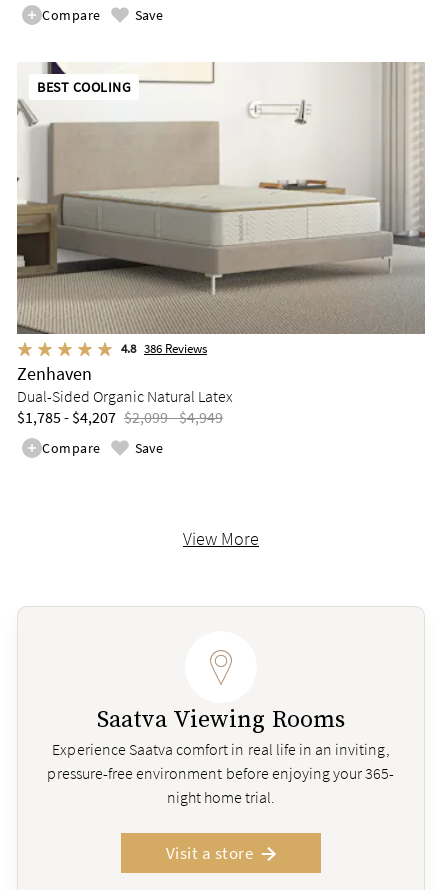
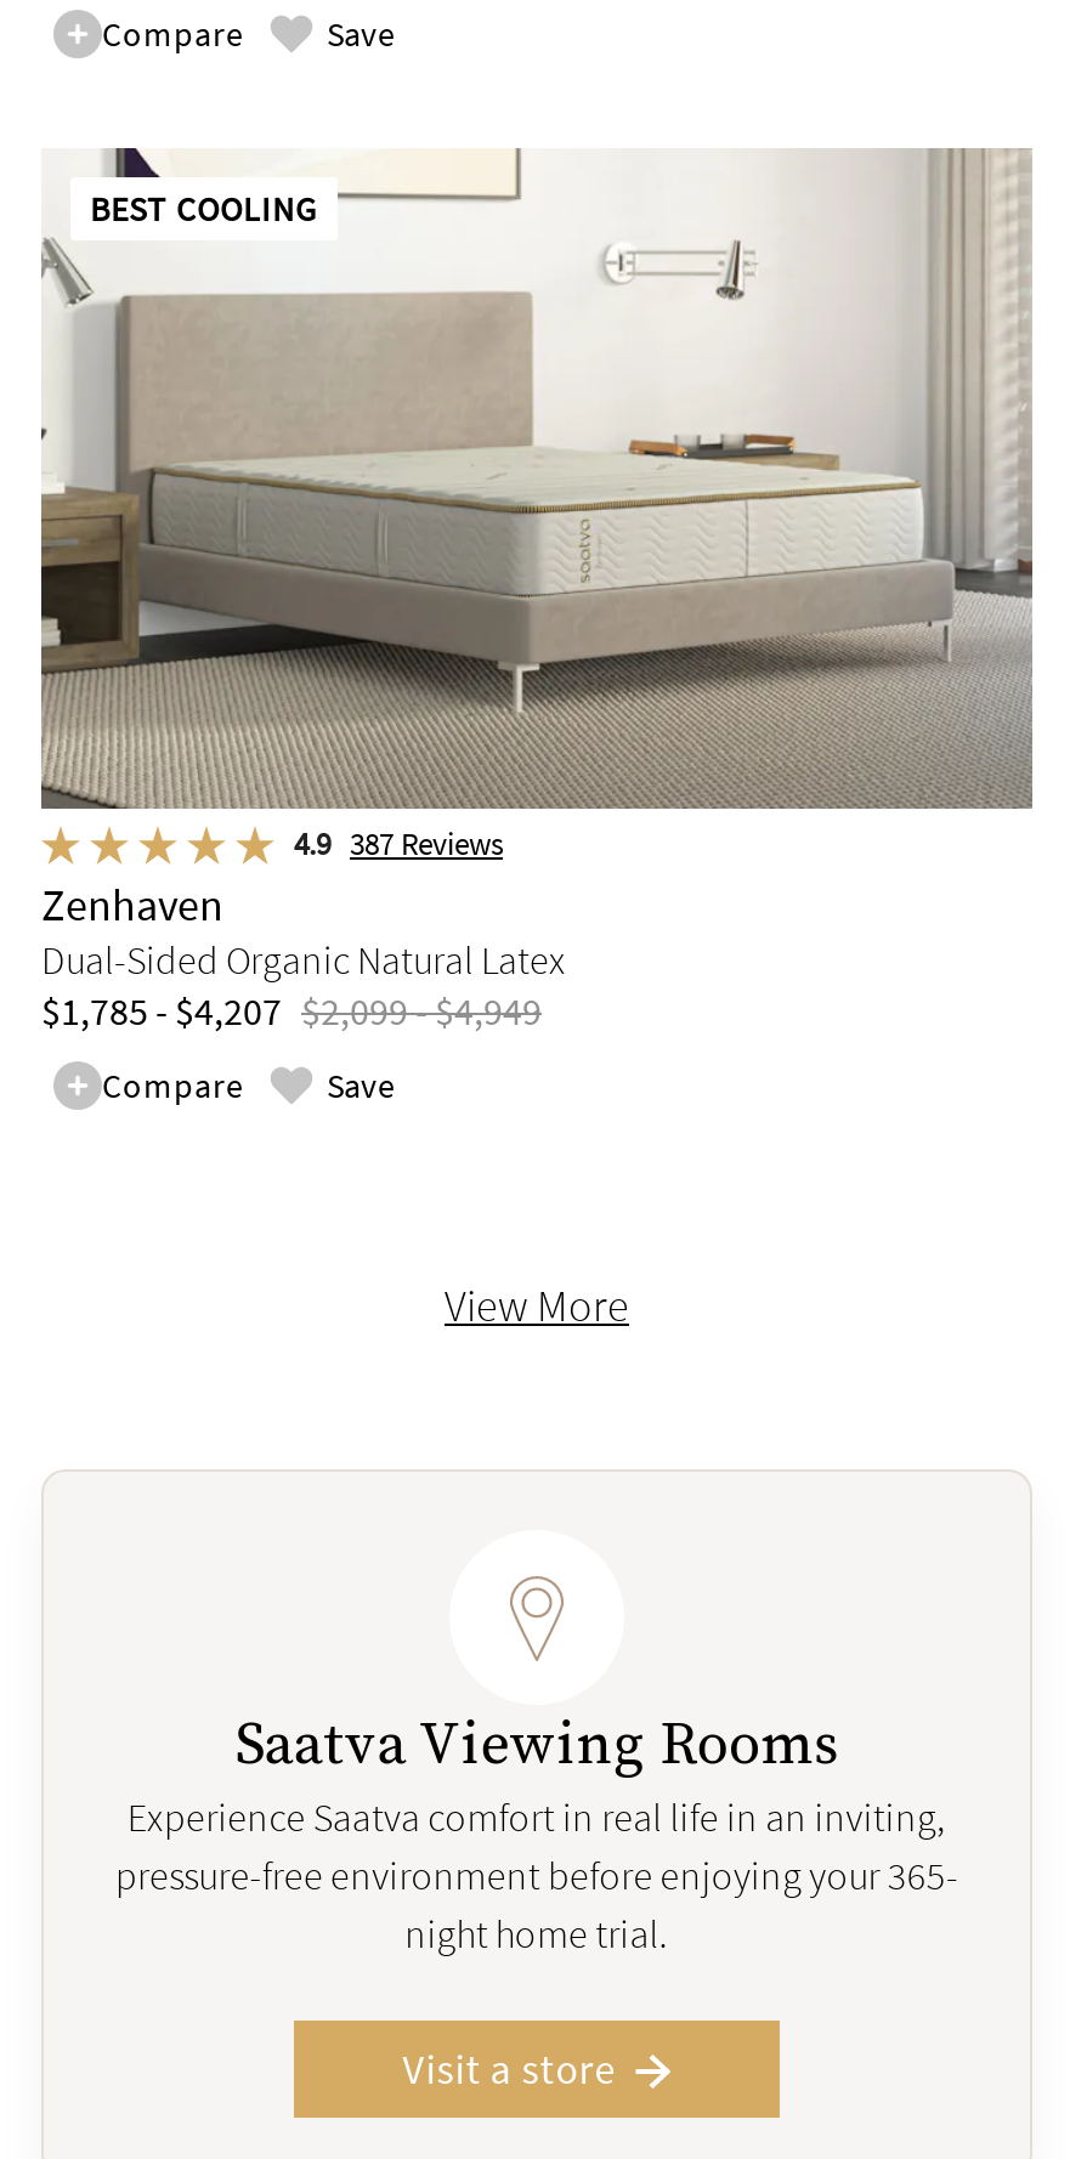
- 4.8 386 Reviews
+ 4.9 387 Reviews
